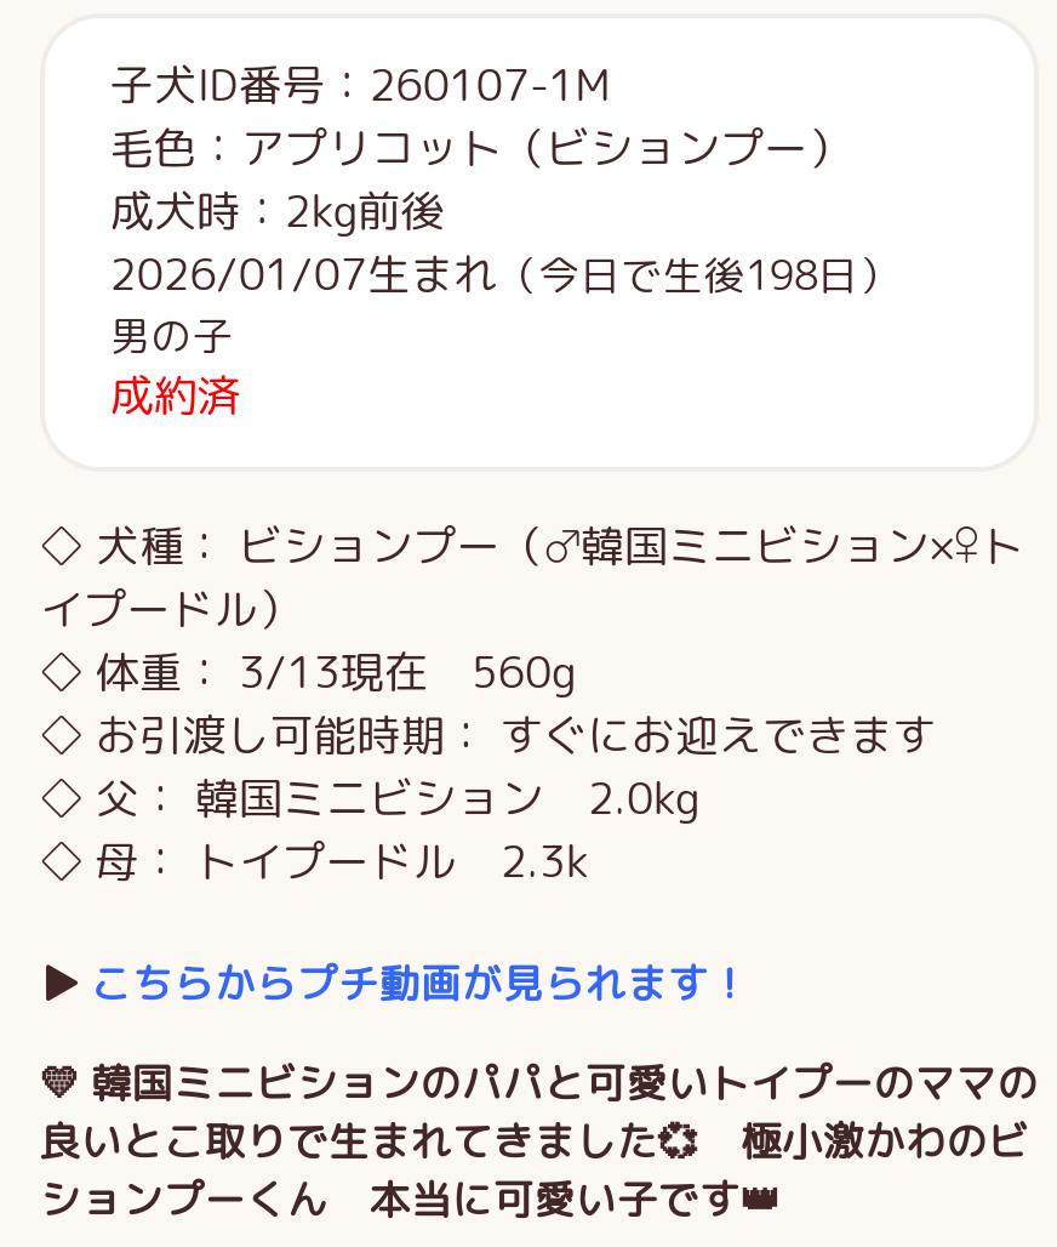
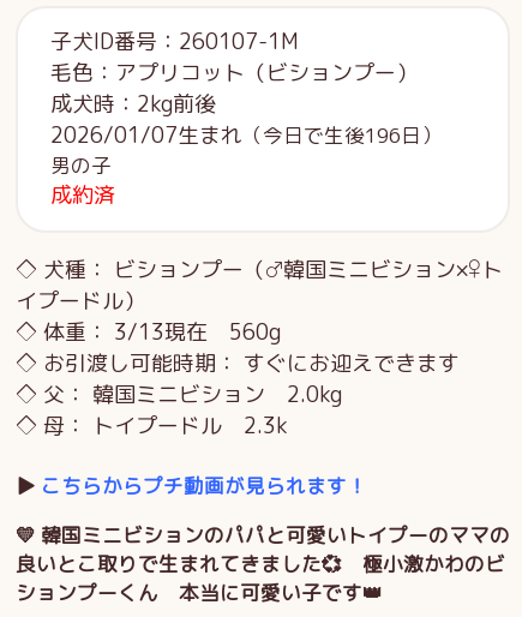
- 2026/01/07生まれ（今日で生後198日）
+ 2026/01/07生まれ（今日で生後196日）
